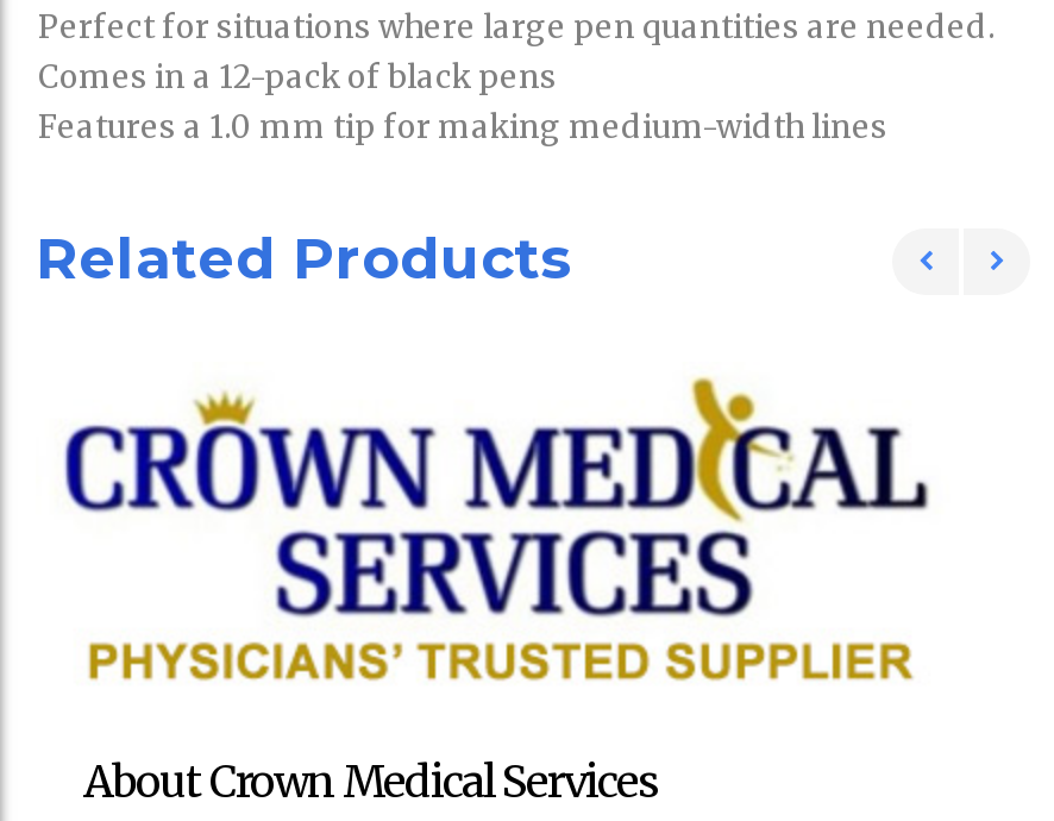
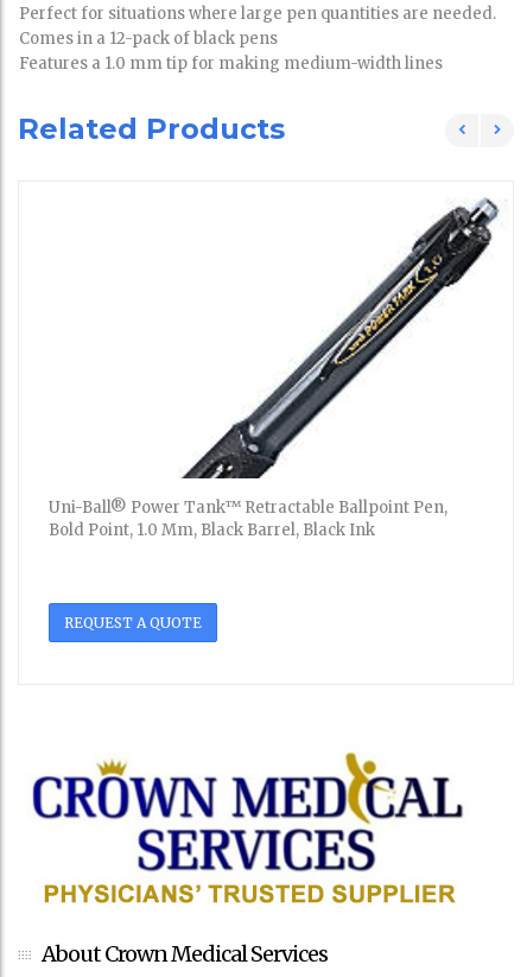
+ [image]
+ Uni-Ball® Power Tank™ Retractable Ballpoint Pen,
+ Bold Point, 1.0 Mm, Black Barrel, Black Ink

+ REQUEST A QUOTE
